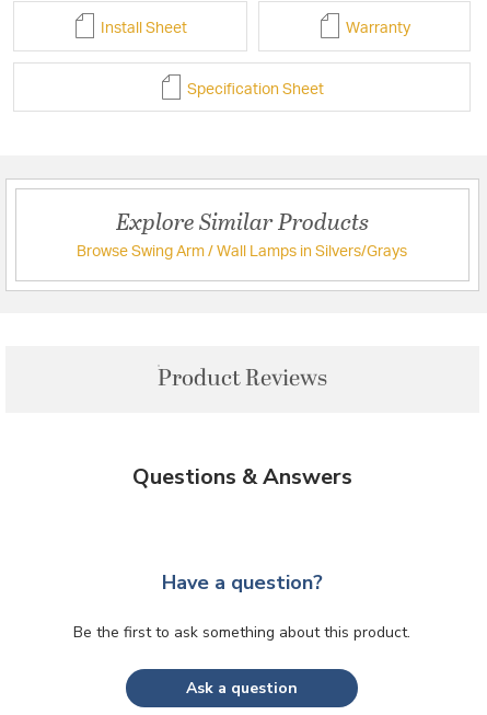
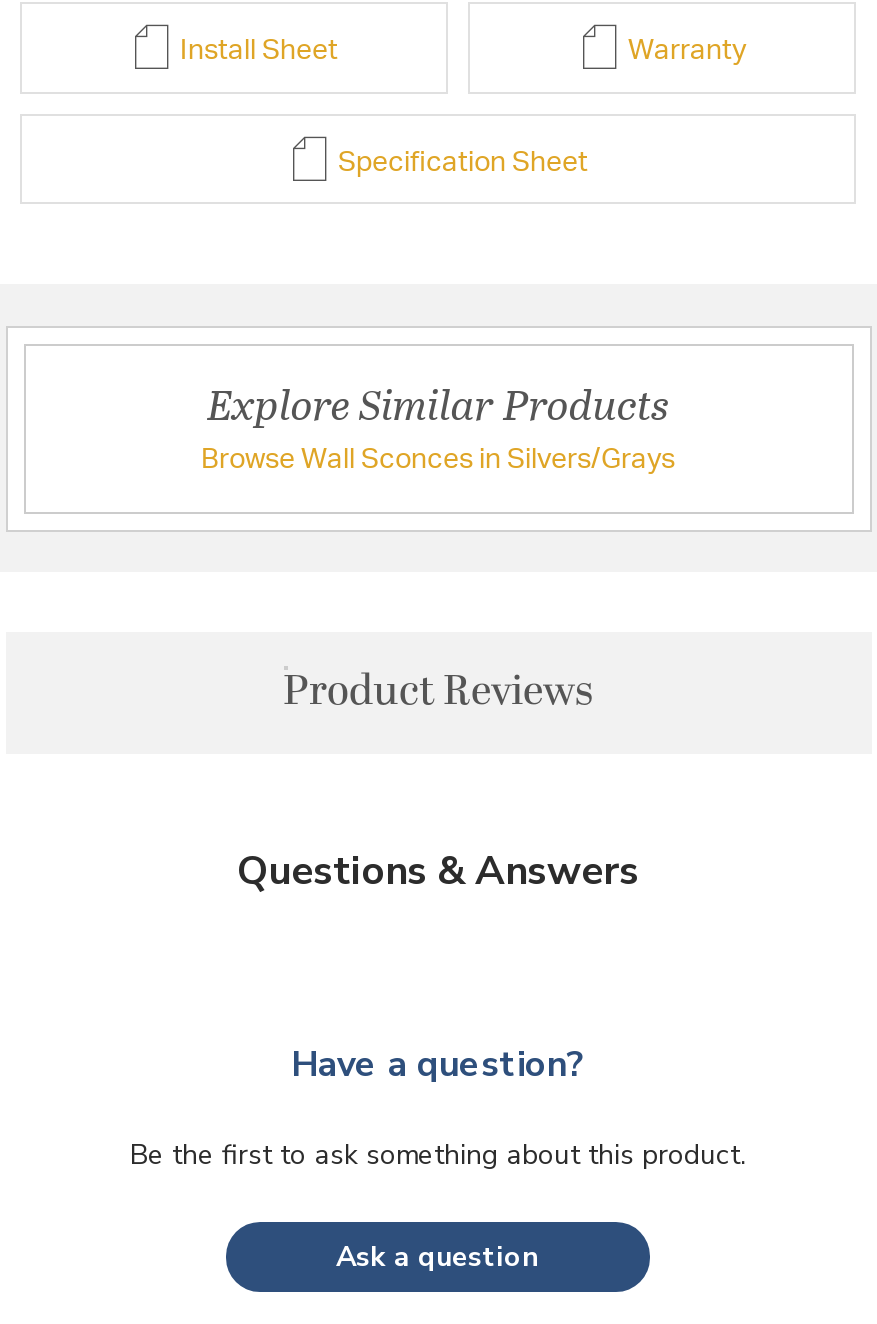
- Browse Swing Arm / Wall Lamps in Silvers/Grays
+ Browse Wall Sconces in Silvers/Grays
